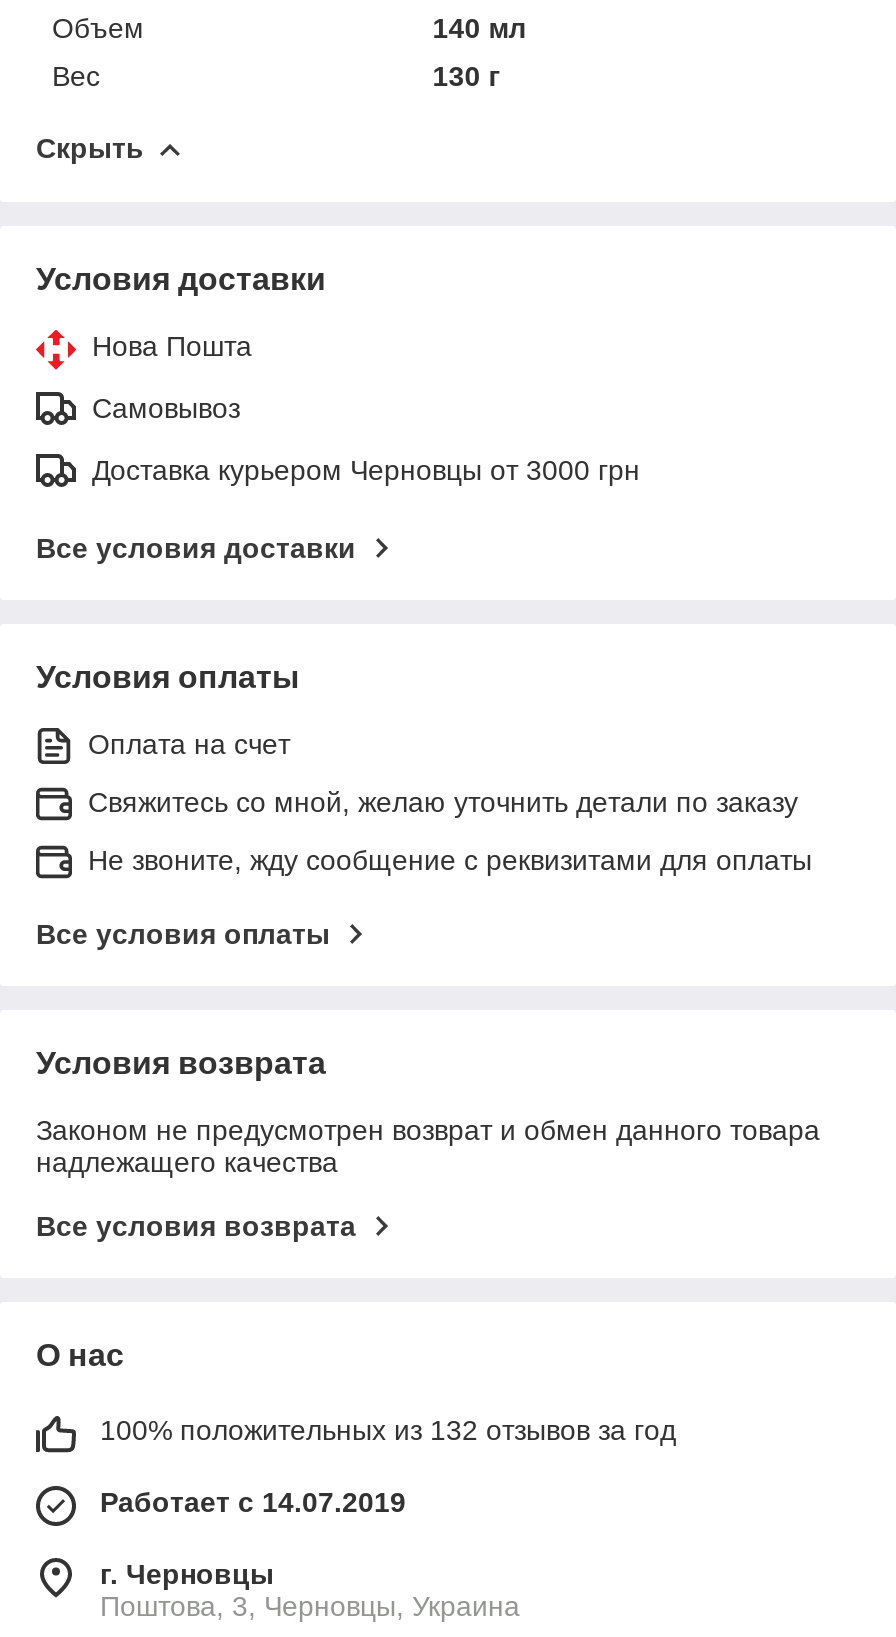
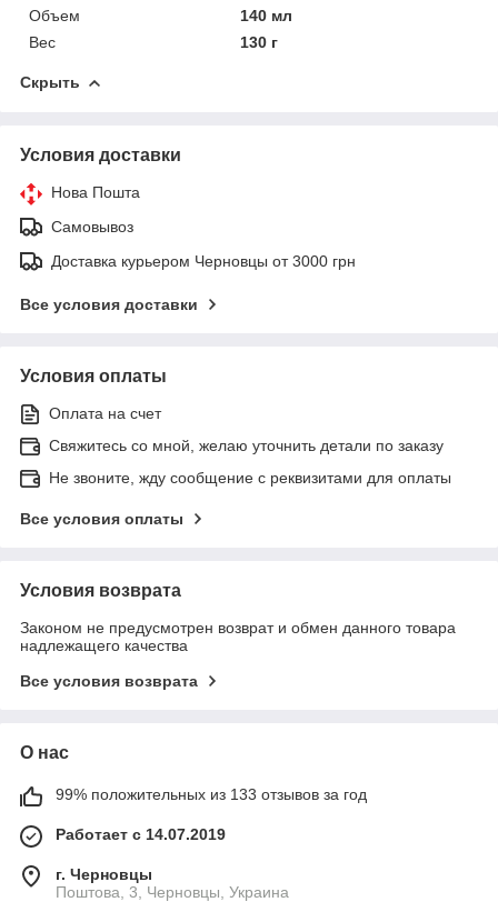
- 100% положительных из 132 отзывов за год
+ 99% положительных из 133 отзывов за год
